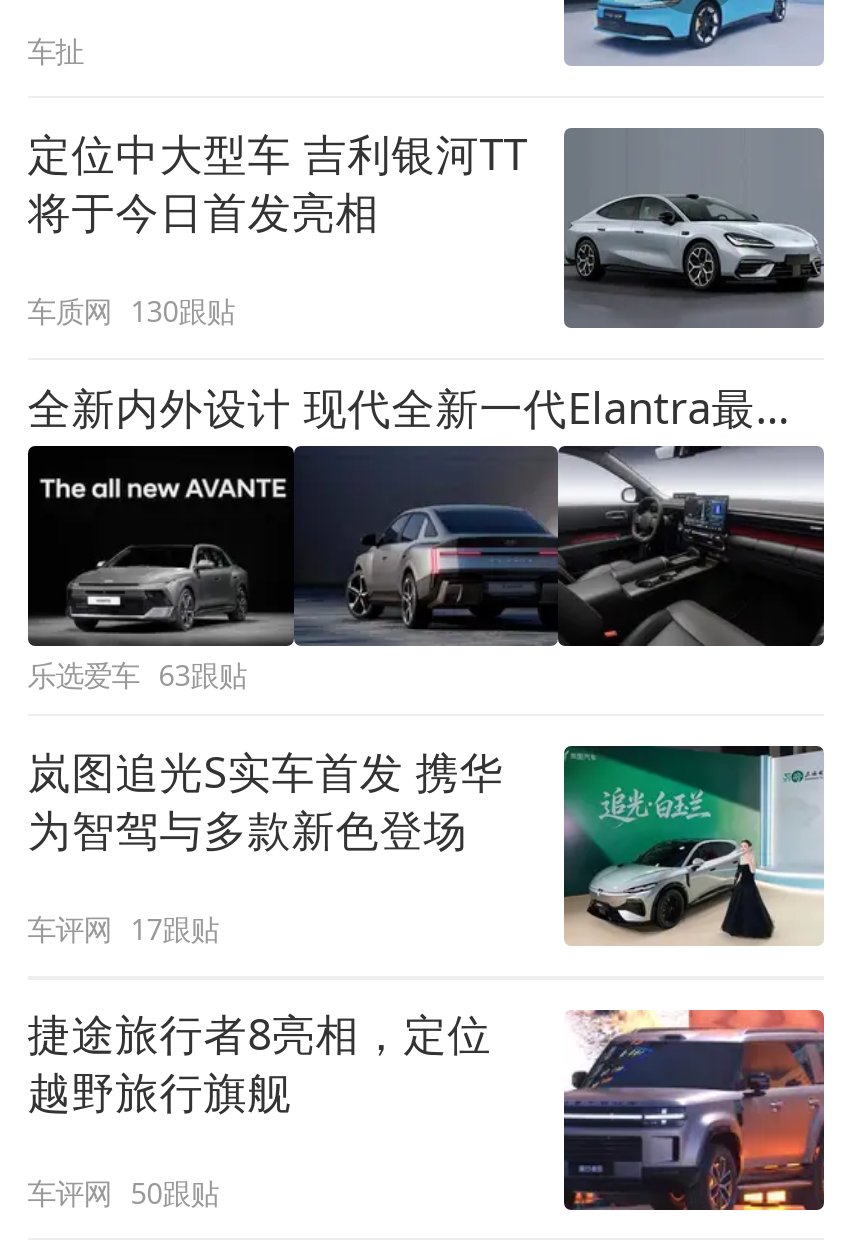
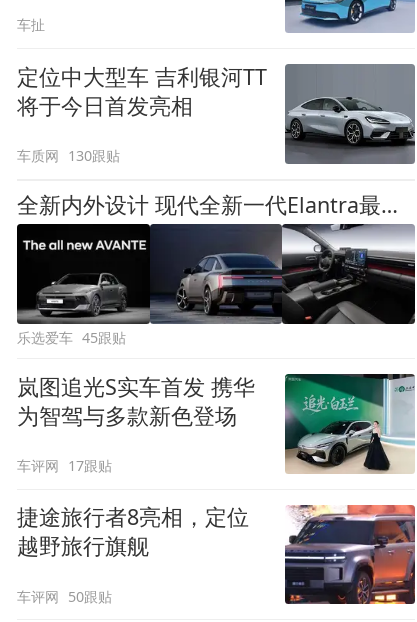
- 乐选爱车 63跟贴
+ 乐选爱车 45跟贴
